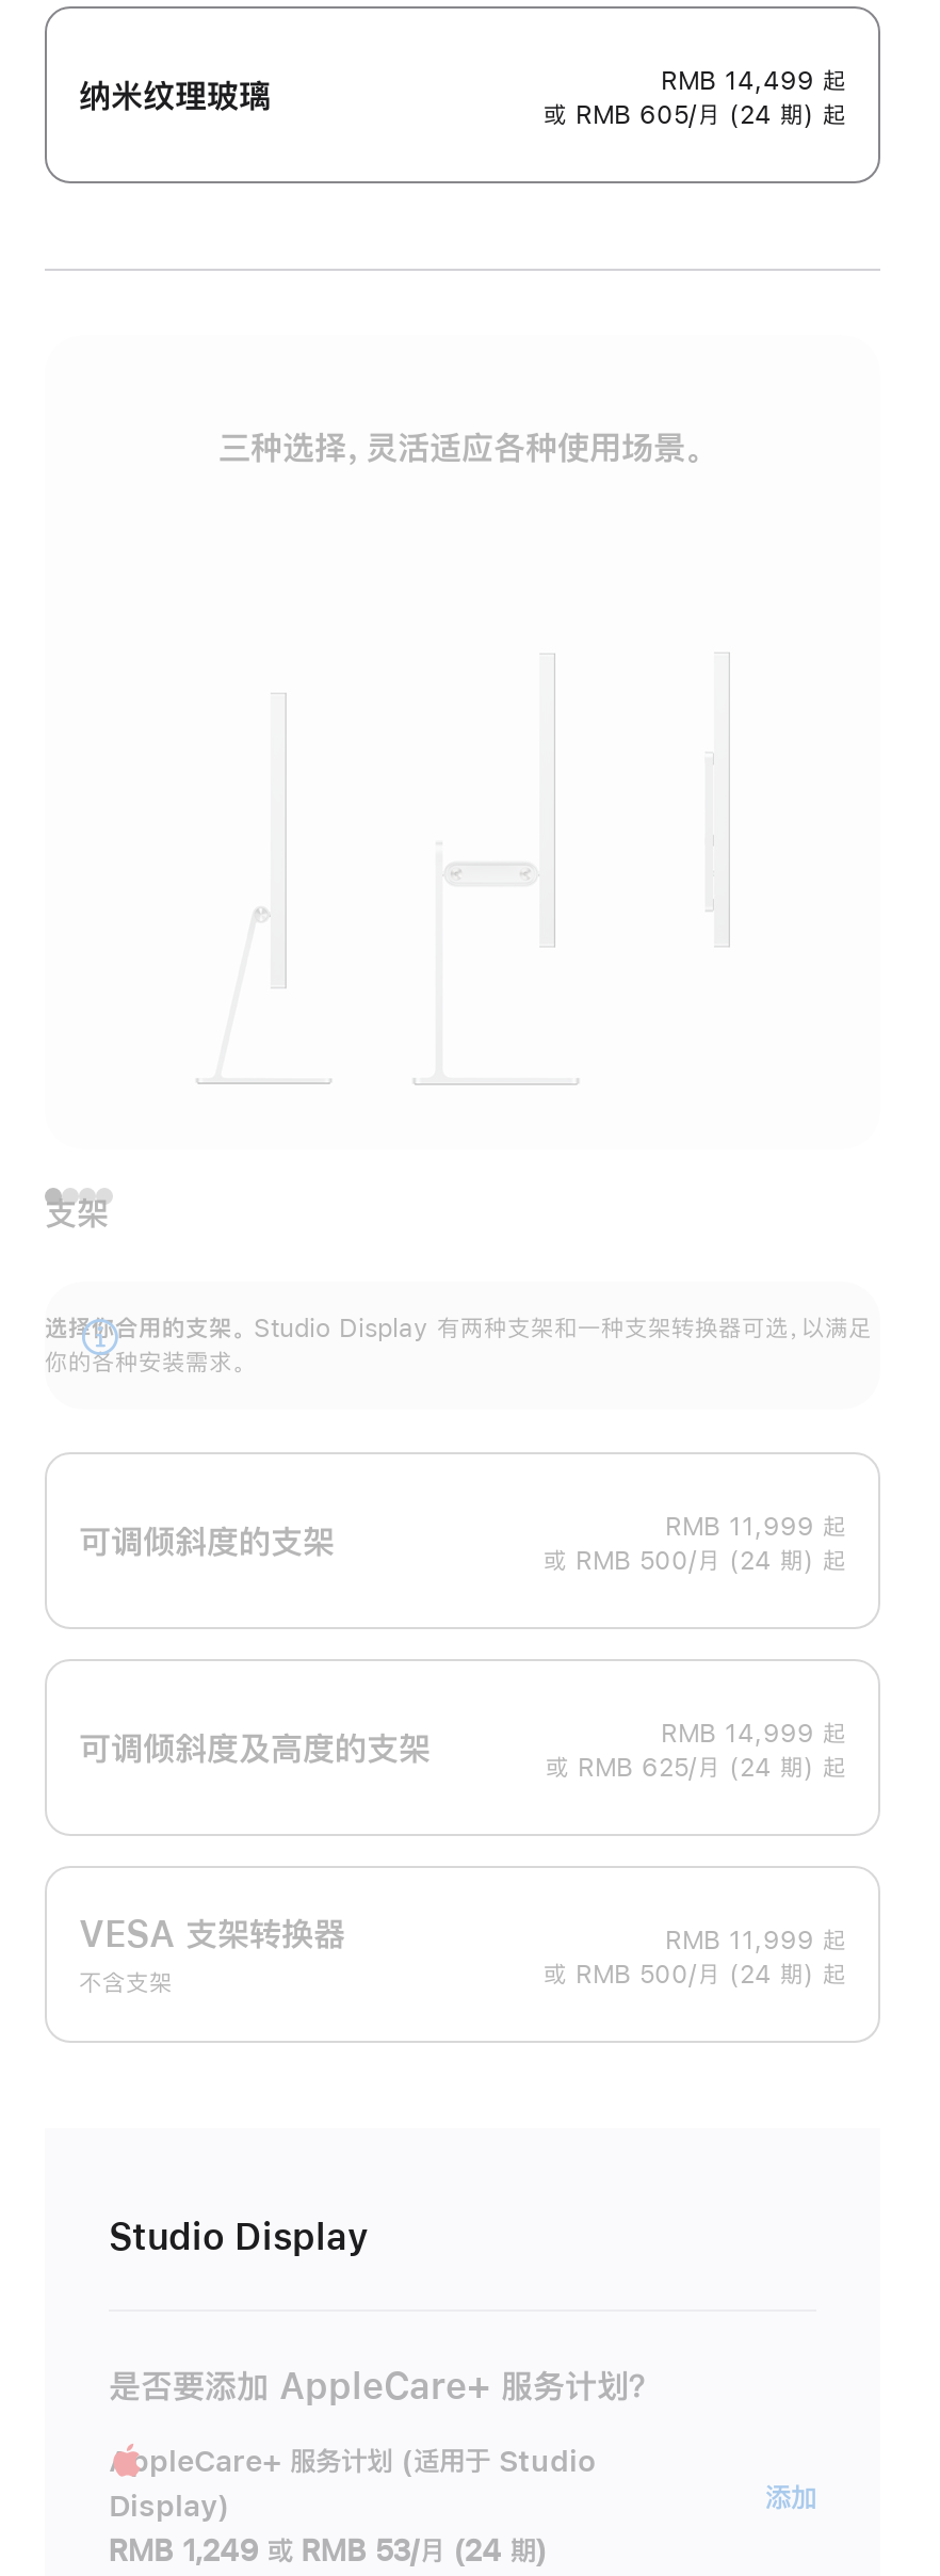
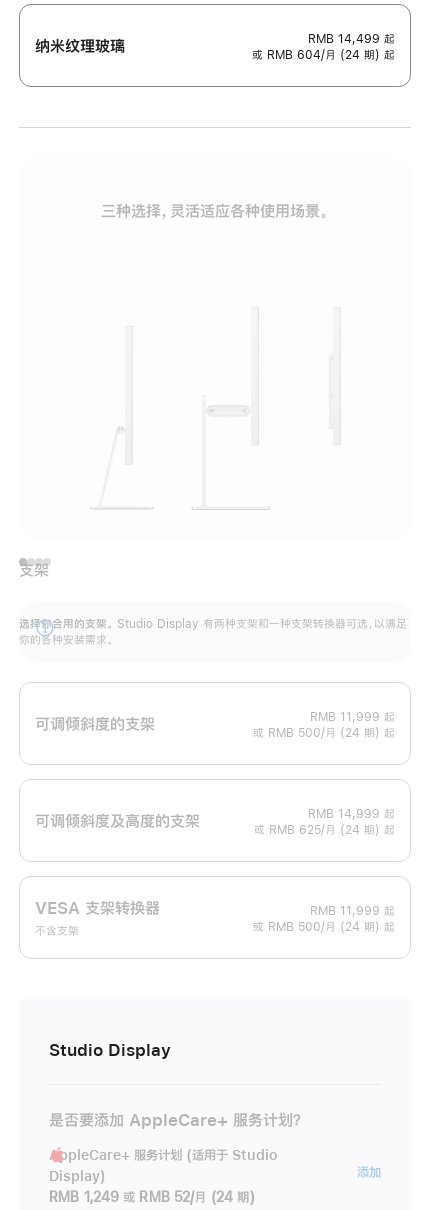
- 或 RMB 605/月 (24 期) 起
+ 或 RMB 604/月 (24 期) 起

- RMB 1,249 或 RMB 53/月 (24 期)
+ RMB 1,249 或 RMB 52/月 (24 期)
